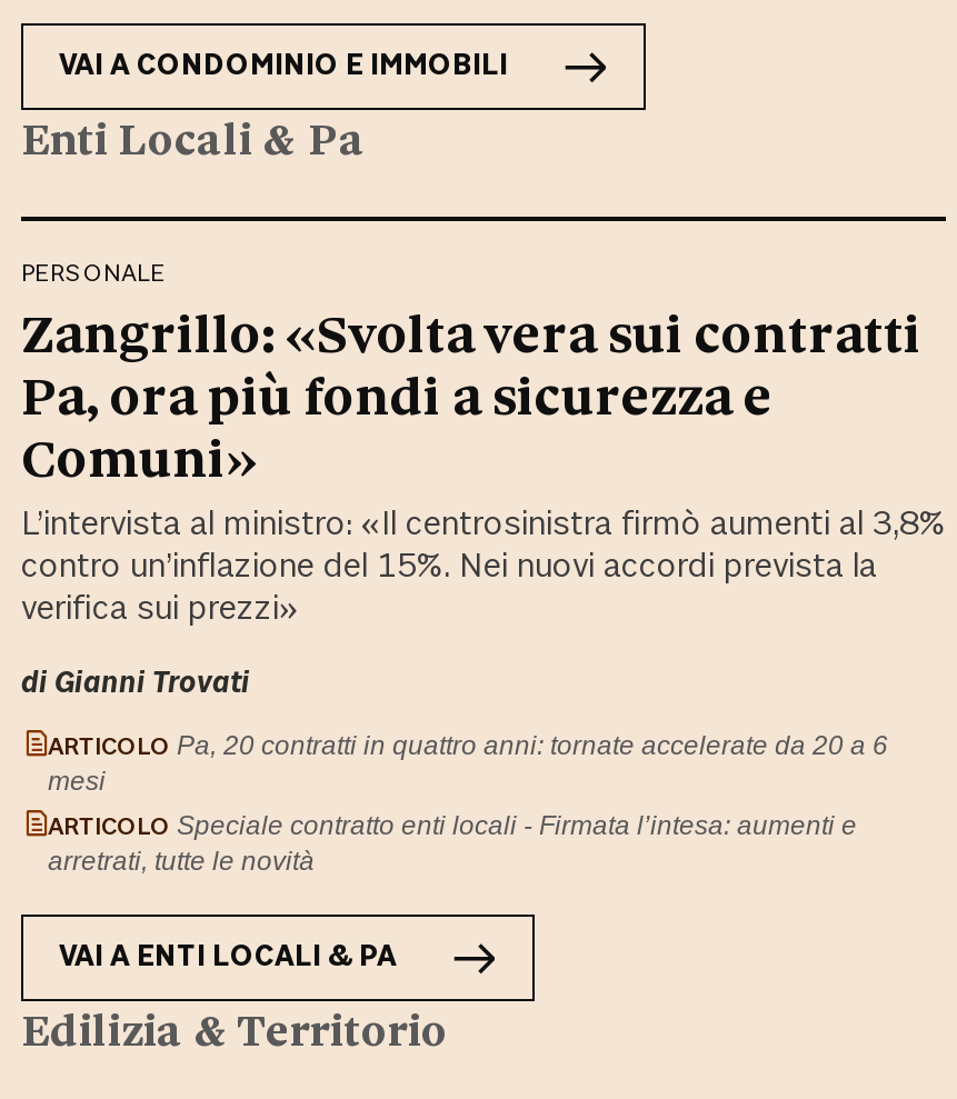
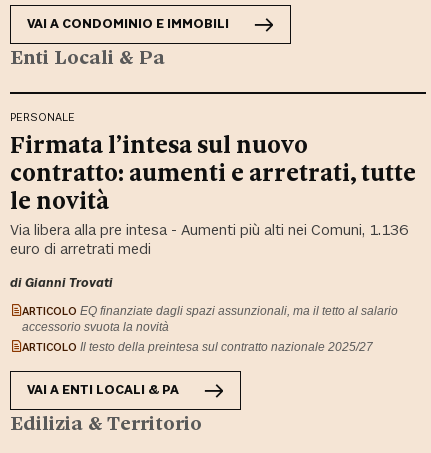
- Zangrillo: «Svolta vera sui contratti
- Pa, ora più fondi a sicurezza e
- Comuni»
- L’intervista al ministro: «Il centrosinistra firmò aumenti al 3,8%
- contro un’inflazione del 15%. Nei nuovi accordi prevista la
- verifica sui prezzi»
+ Firmata l’intesa sul nuovo
+ contratto: aumenti e arretrati, tutte
+ le novità
+ Via libera alla pre intesa - Aumenti più alti nei Comuni, 1.136
+ euro di arretrati medi

- ARTICOLO Pa, 20 contratti in quattro anni: tornate accelerate da 20 a 6
- mesi
- ARTICOLO Speciale contratto enti locali - Firmata l’intesa: aumenti e
- arretrati, tutte le novità
+ ARTICOLO EQ finanziate dagli spazi assunzionali, ma il tetto al salario
+ accessorio svuota la novità
+ ARTICOLO Il testo della preintesa sul contratto nazionale 2025/27
